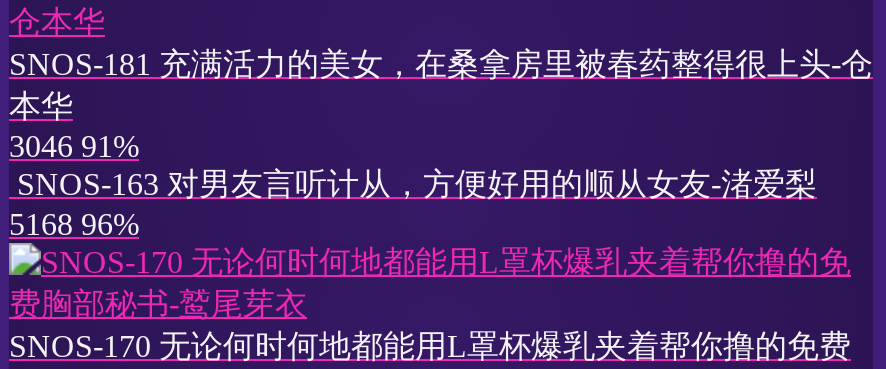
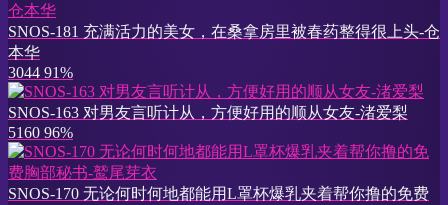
- 3046 91%
+ 3044 91%

- 5168 96%
+ 5160 96%
